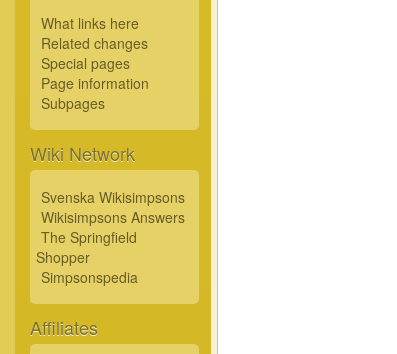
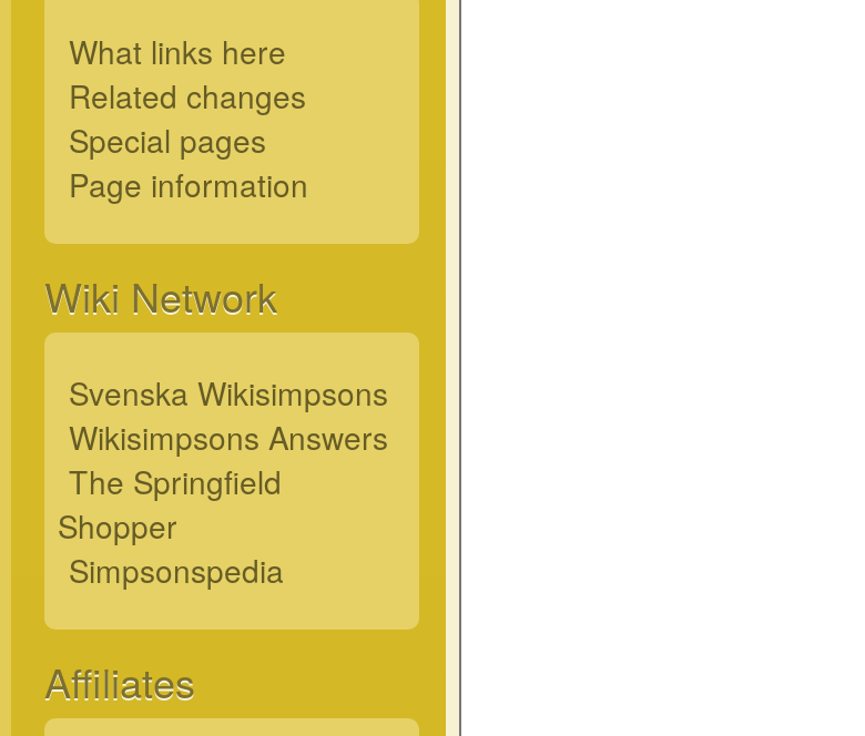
- Subpages
